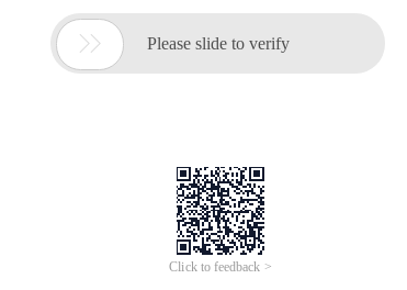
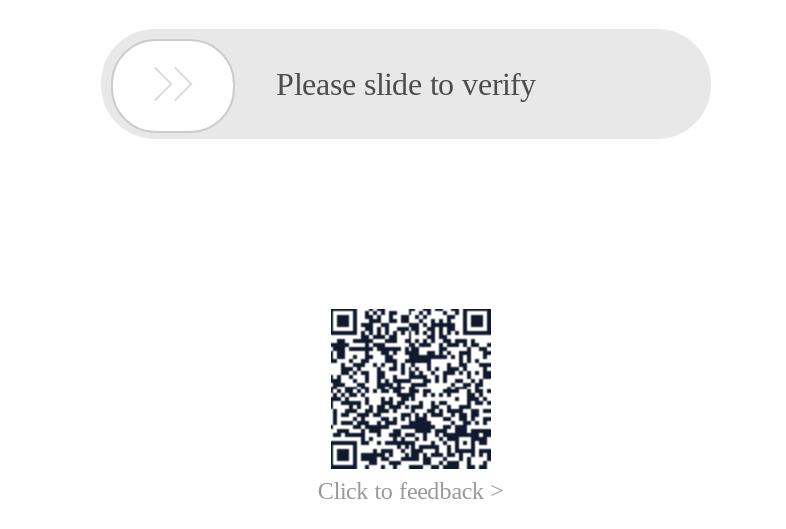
- [image]
+ [image]
